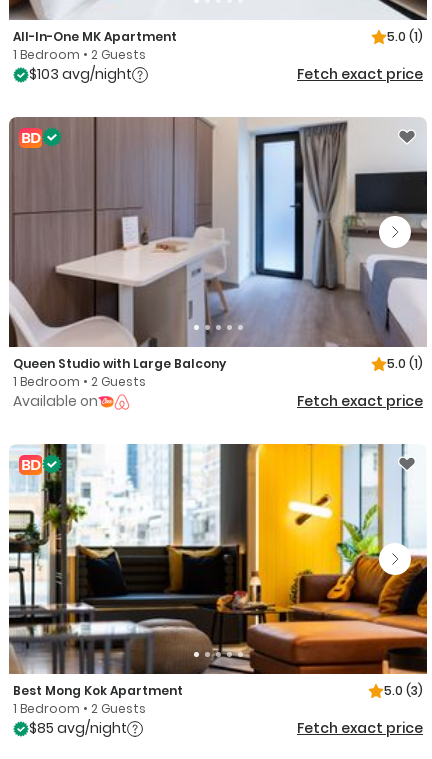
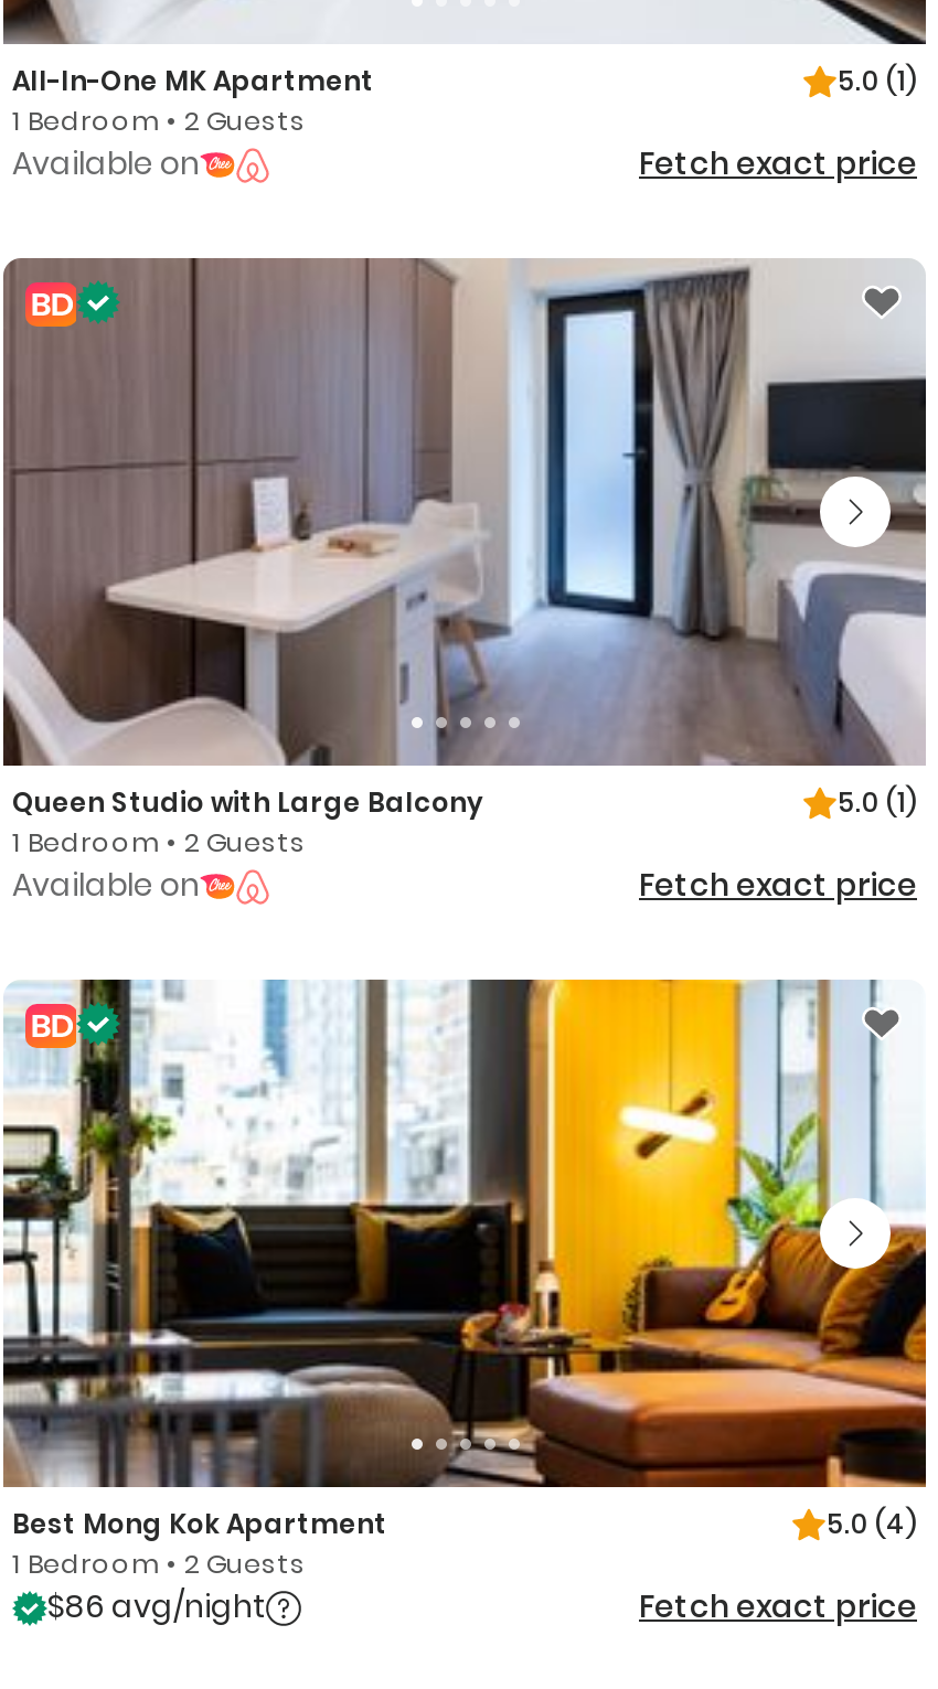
- $103 avg/night
+ Available on

- 5.0 (3)
+ 5.0 (4)

- $85 avg/night
+ $86 avg/night
